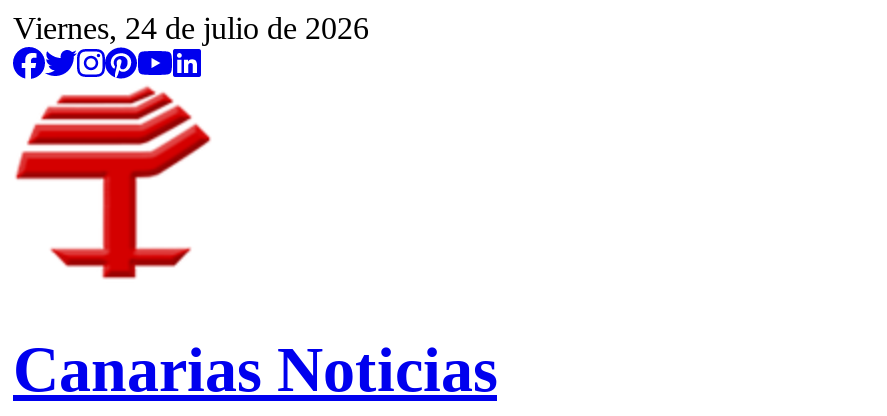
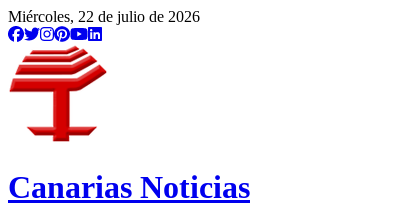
- Viernes, 24 de julio de 2026
+ Miércoles, 22 de julio de 2026
